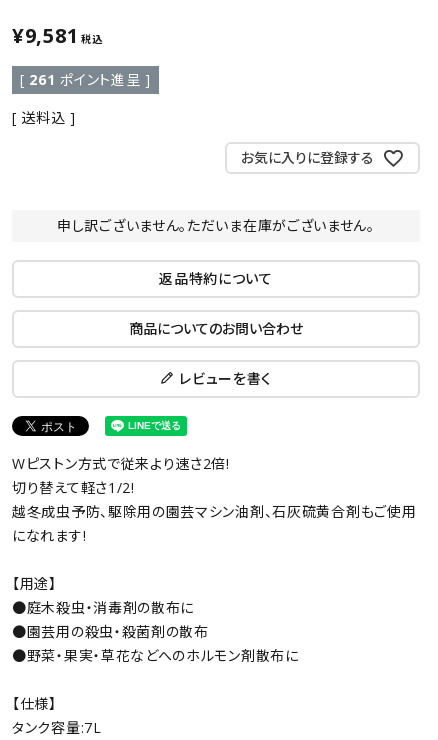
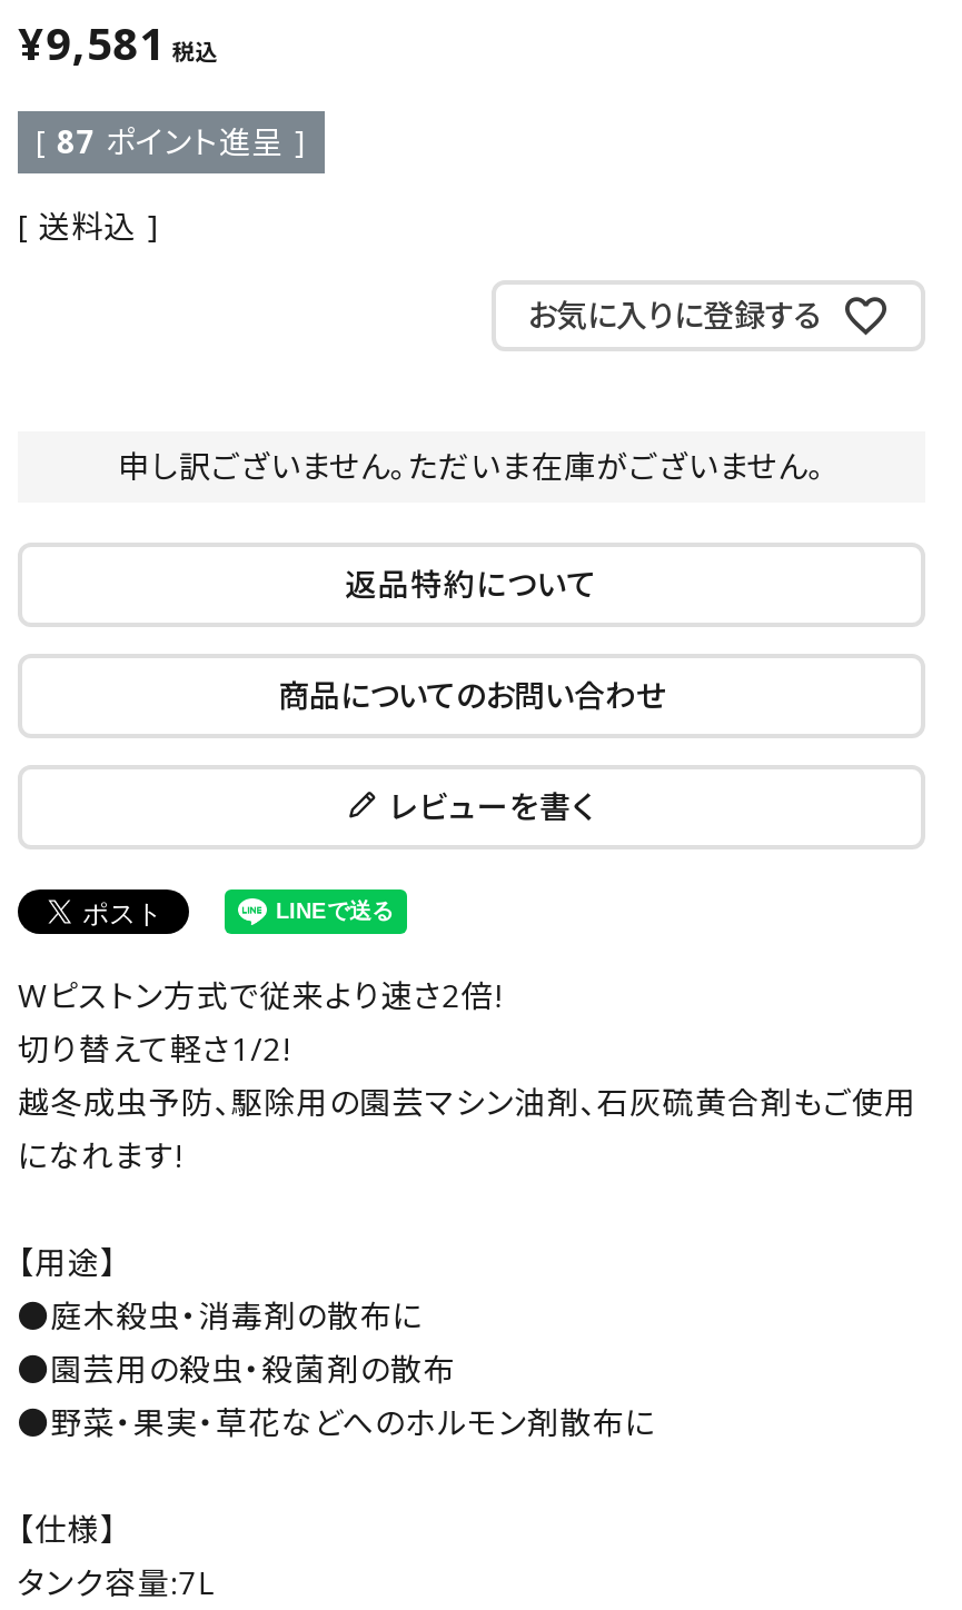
- [ 261 ポイント進呈 ]
+ [ 87 ポイント進呈 ]
